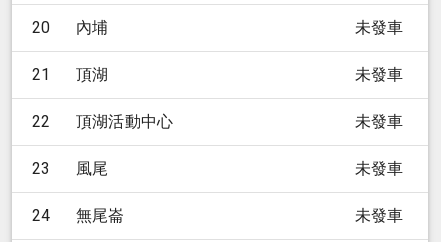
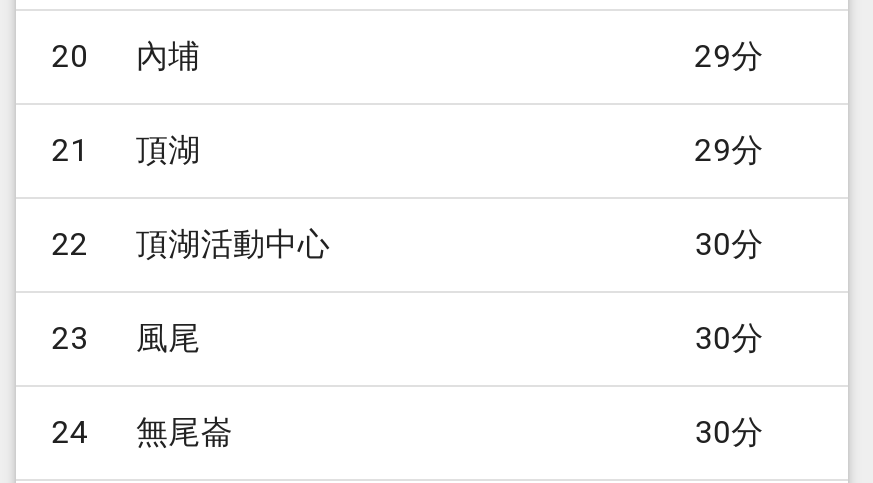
- 未發車
+ 29分

- 未發車
+ 29分

- 未發車
+ 30分

- 未發車
+ 30分

- 未發車
+ 30分
